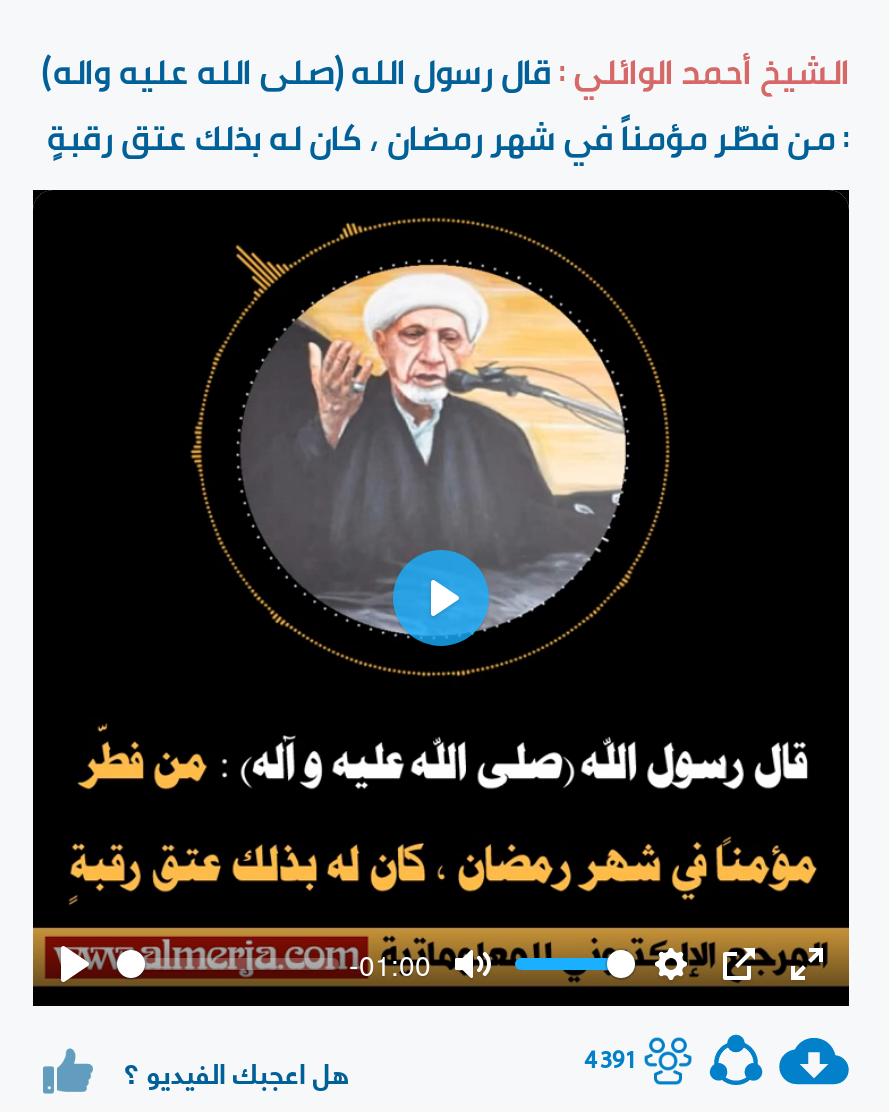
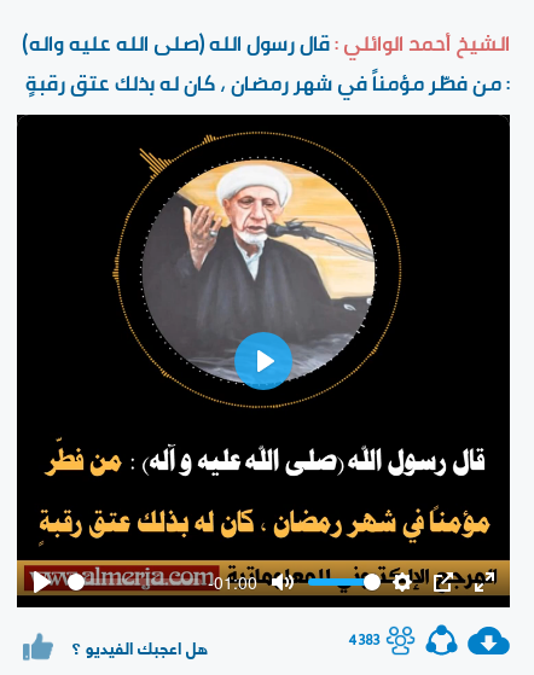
- 4391
+ 4383
